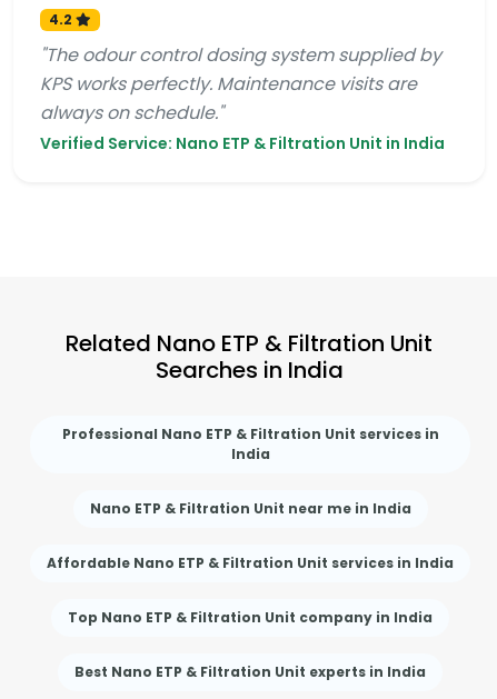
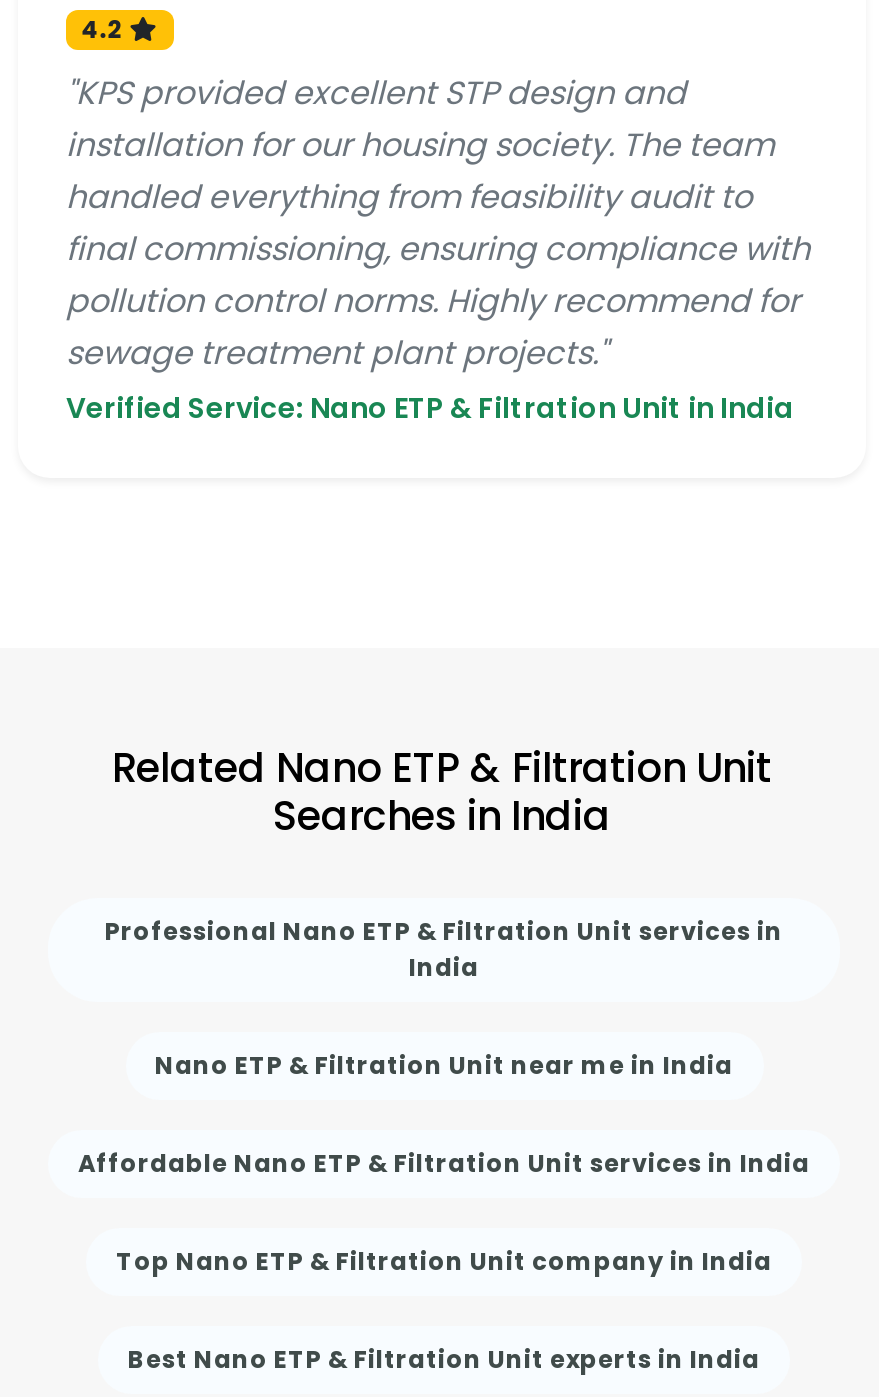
- "The odour control dosing system supplied by
- KPS works perfectly. Maintenance visits are
- always on schedule."
+ "KPS provided excellent STP design and
+ installation for our housing society. The team
+ handled everything from feasibility audit to
+ final commissioning, ensuring compliance with
+ pollution control norms. Highly recommend for
+ sewage treatment plant projects."
